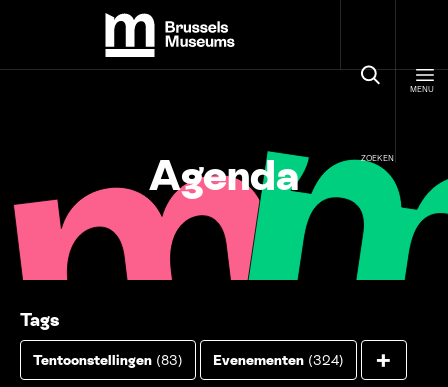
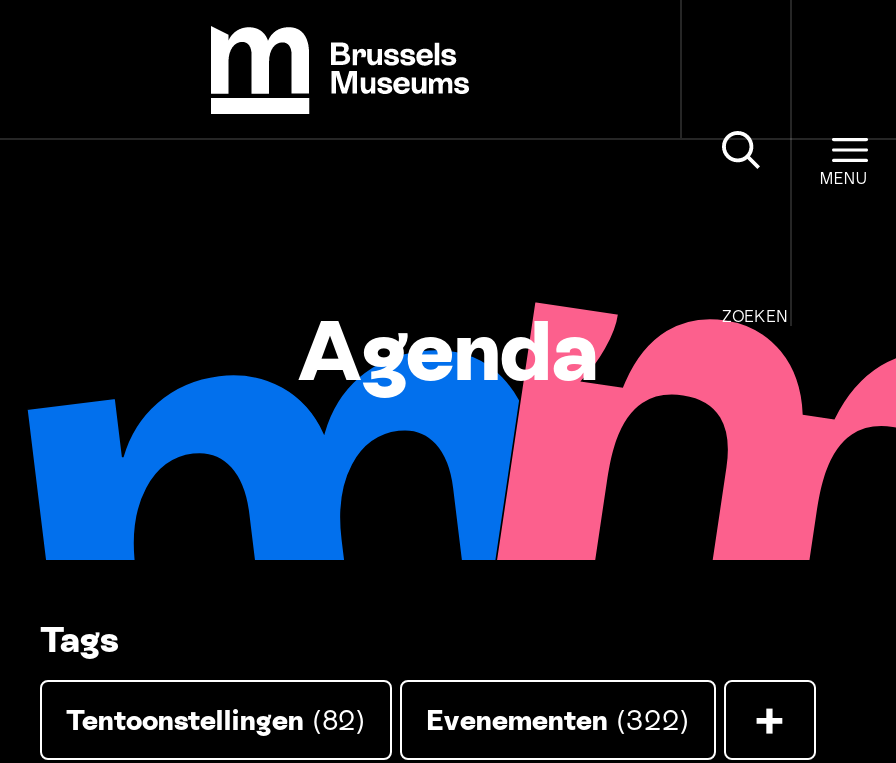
- [image]
+ [image]

- Tentoonstellingen (83)
+ Tentoonstellingen (82)

- Evenementen (324)
+ Evenementen (322)
